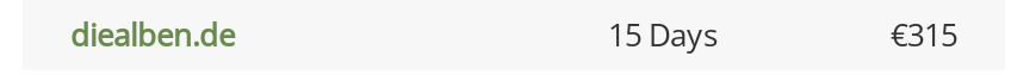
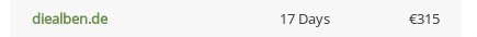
- 15 Days
+ 17 Days
